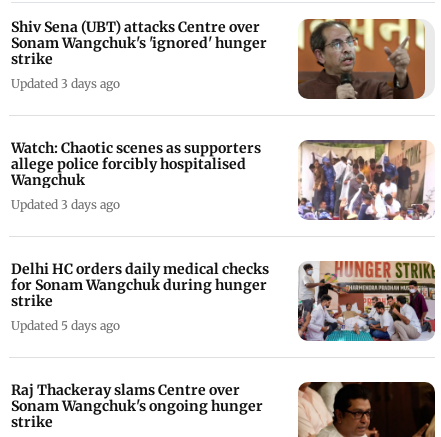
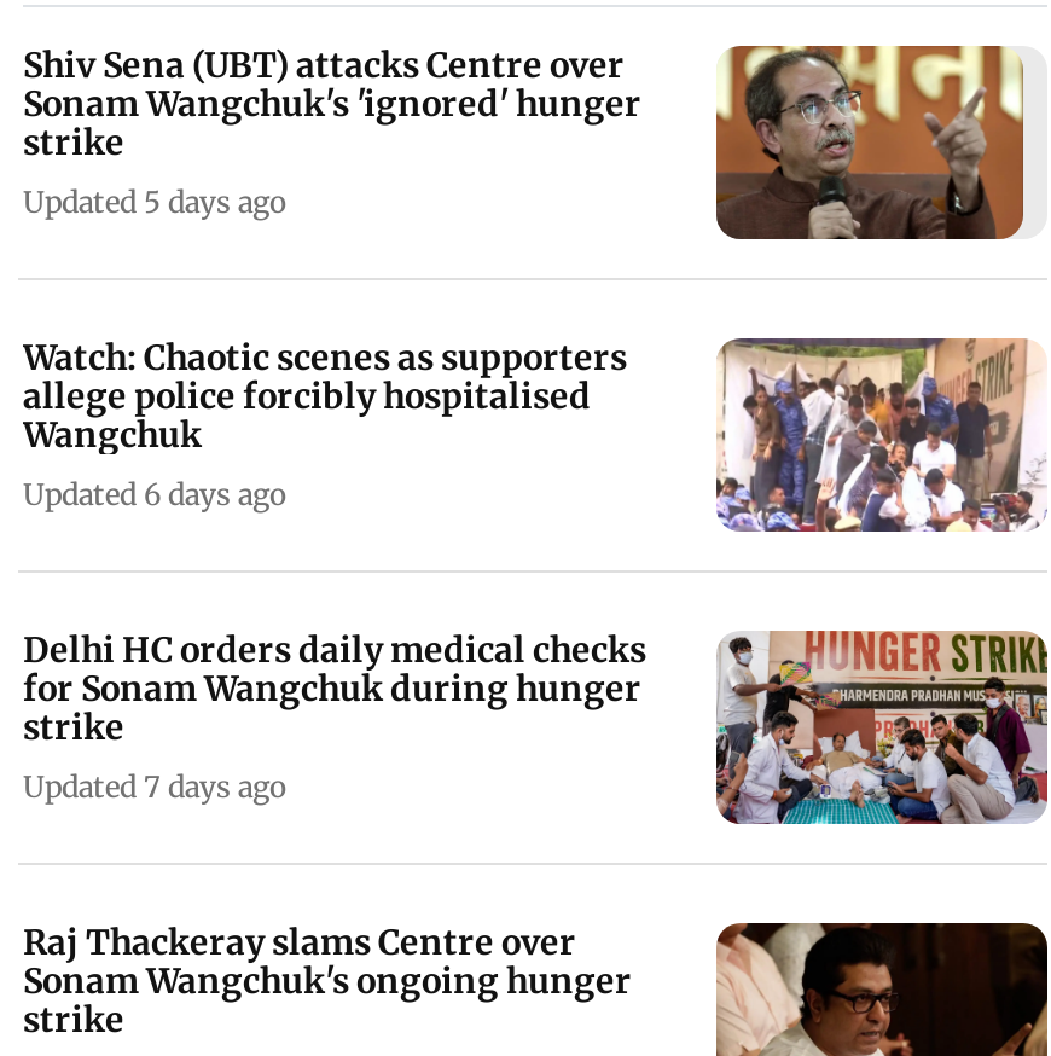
- Updated 3 days ago

- Updated 3 days ago
+ Updated 6 days ago

+ Updated 7 days ago

moved up: Updated 5 days ago
